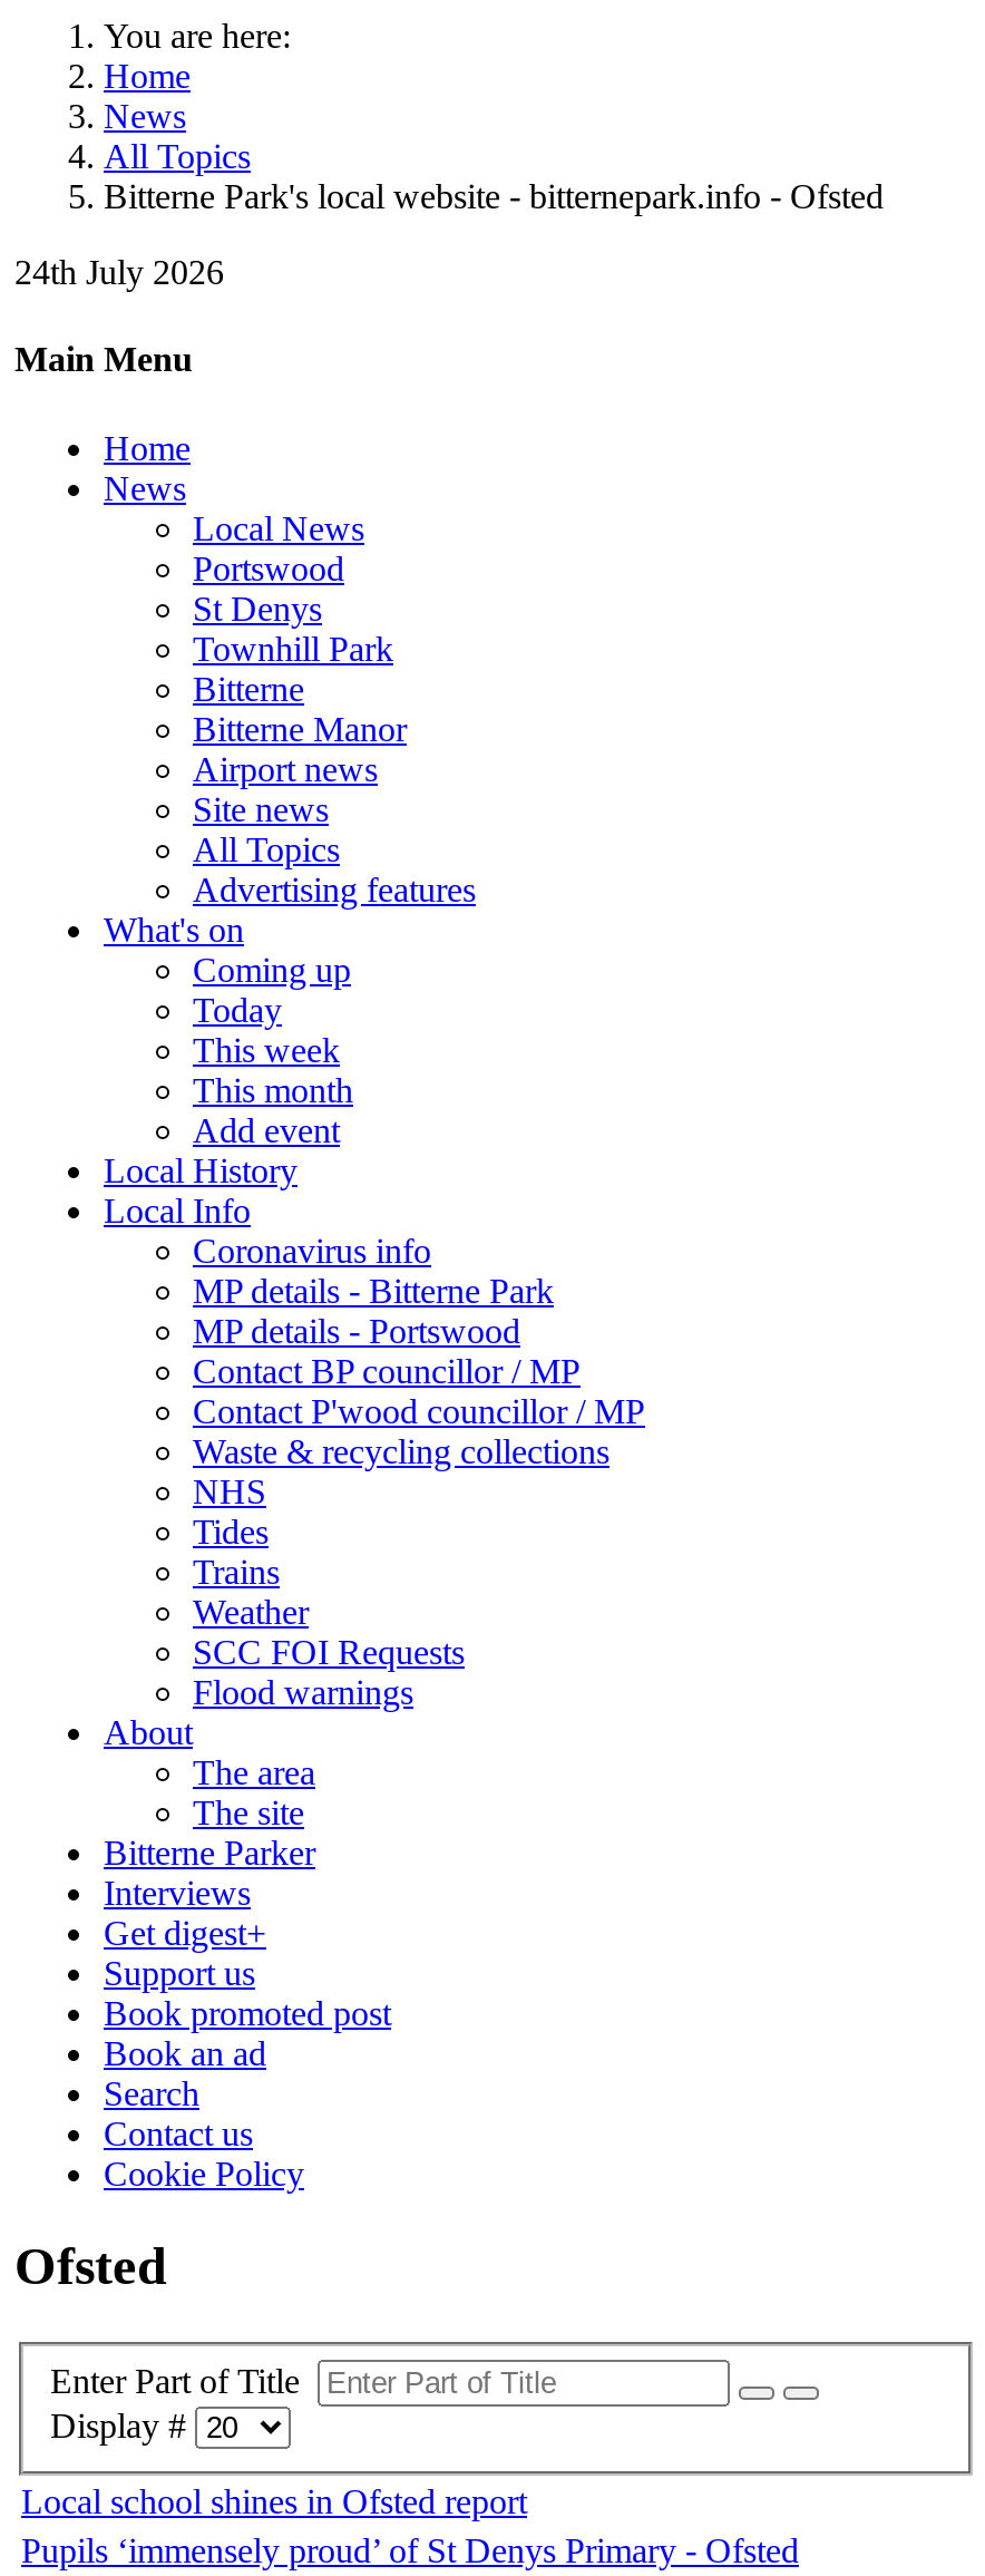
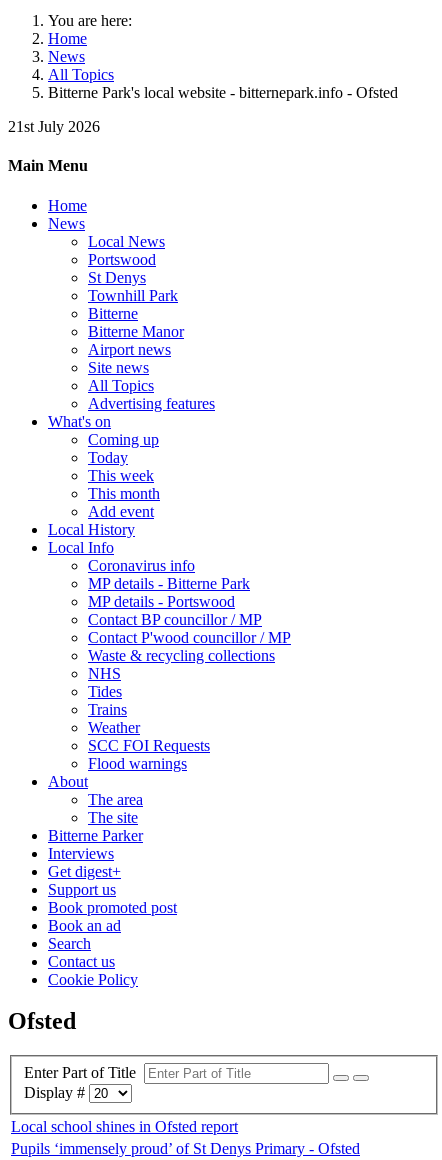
- 24th July 2026
+ 21st July 2026
